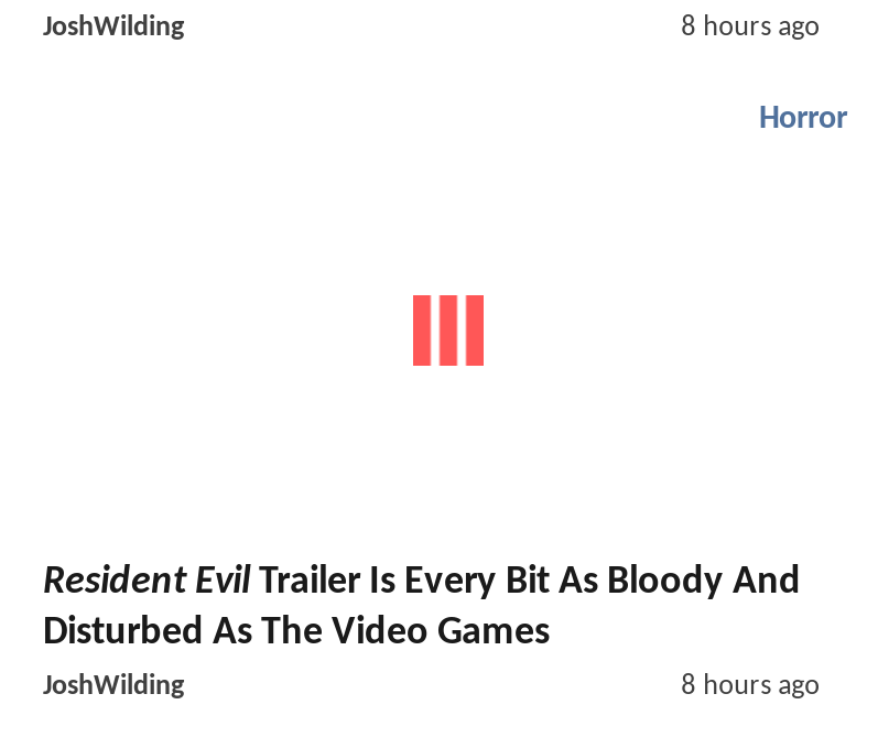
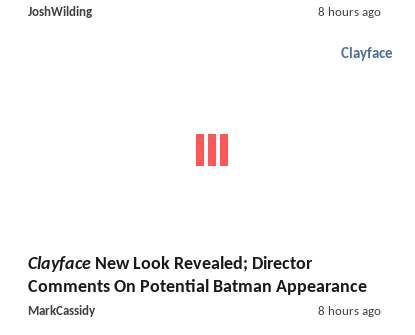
- Horror
+ Clayface

- Resident Evil Trailer Is Every Bit As Bloody And
- Disturbed As The Video Games
- JoshWilding
+ Clayface New Look Revealed; Director
+ Comments On Potential Batman Appearance
+ MarkCassidy
